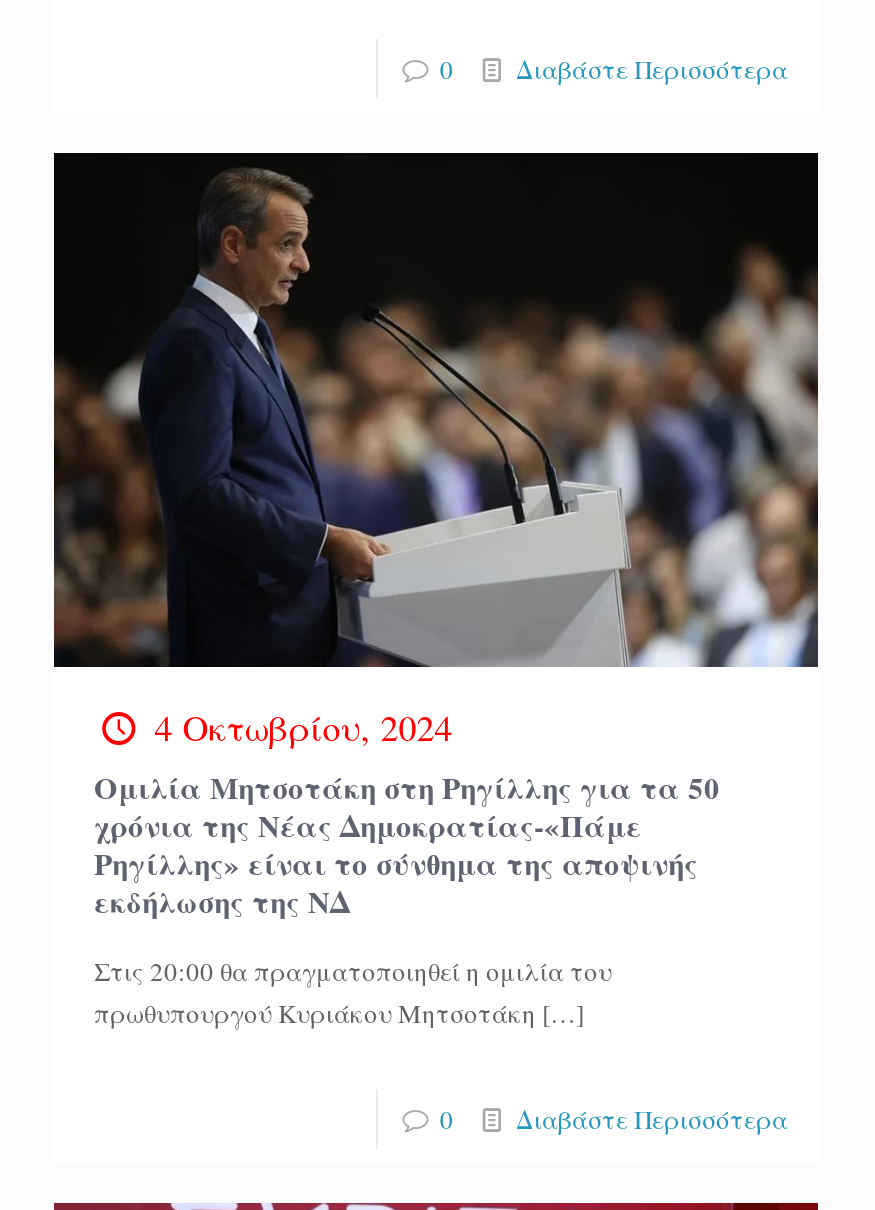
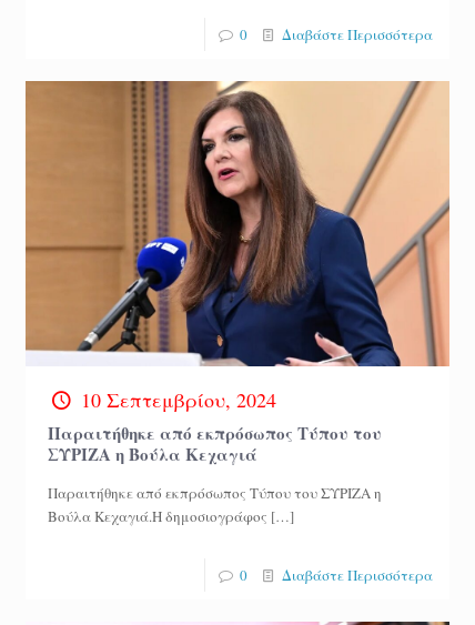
- [image]
- 4 Οκτωβρίου, 2024
- Ομιλία Μητσοτάκη στη Ρηγίλλης για τα 50
- χρόνια της Νέας Δημοκρατίας-«Πάμε
- Ρηγίλλης» είναι το σύνθημα της αποψινής
- εκδήλωσης της ΝΔ
+ [image]
+ 10 Σεπτεμβρίου, 2024
+ Παραιτήθηκε από εκπρόσωπος Τύπου του
+ ΣΥΡΙΖΑ η Βούλα Κεχαγιά

- Στις 20:00 θα πραγματοποιηθεί η ομιλία του
- πρωθυπουργού Κυριάκου Μητσοτάκη […]
+ Παραιτήθηκε από εκπρόσωπος Τύπου του ΣΥΡΙΖΑ η
+ Βούλα Κεχαγιά.Η δημοσιογράφος […]
